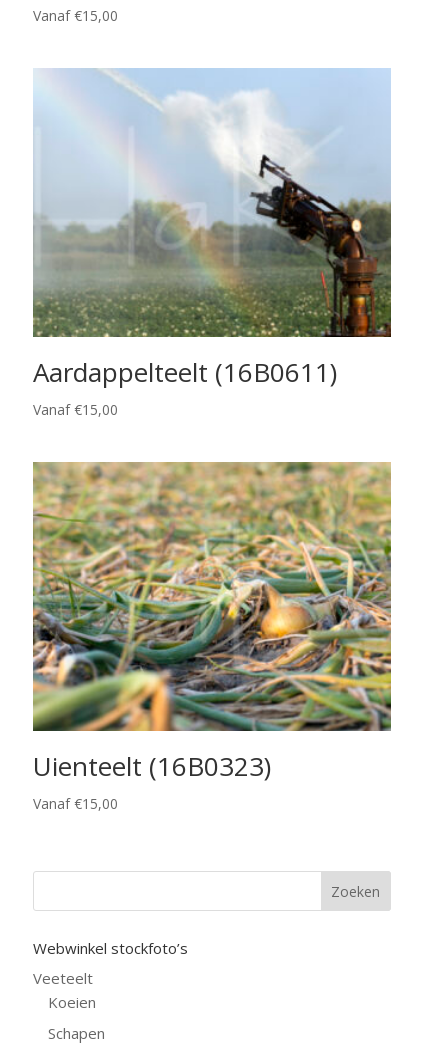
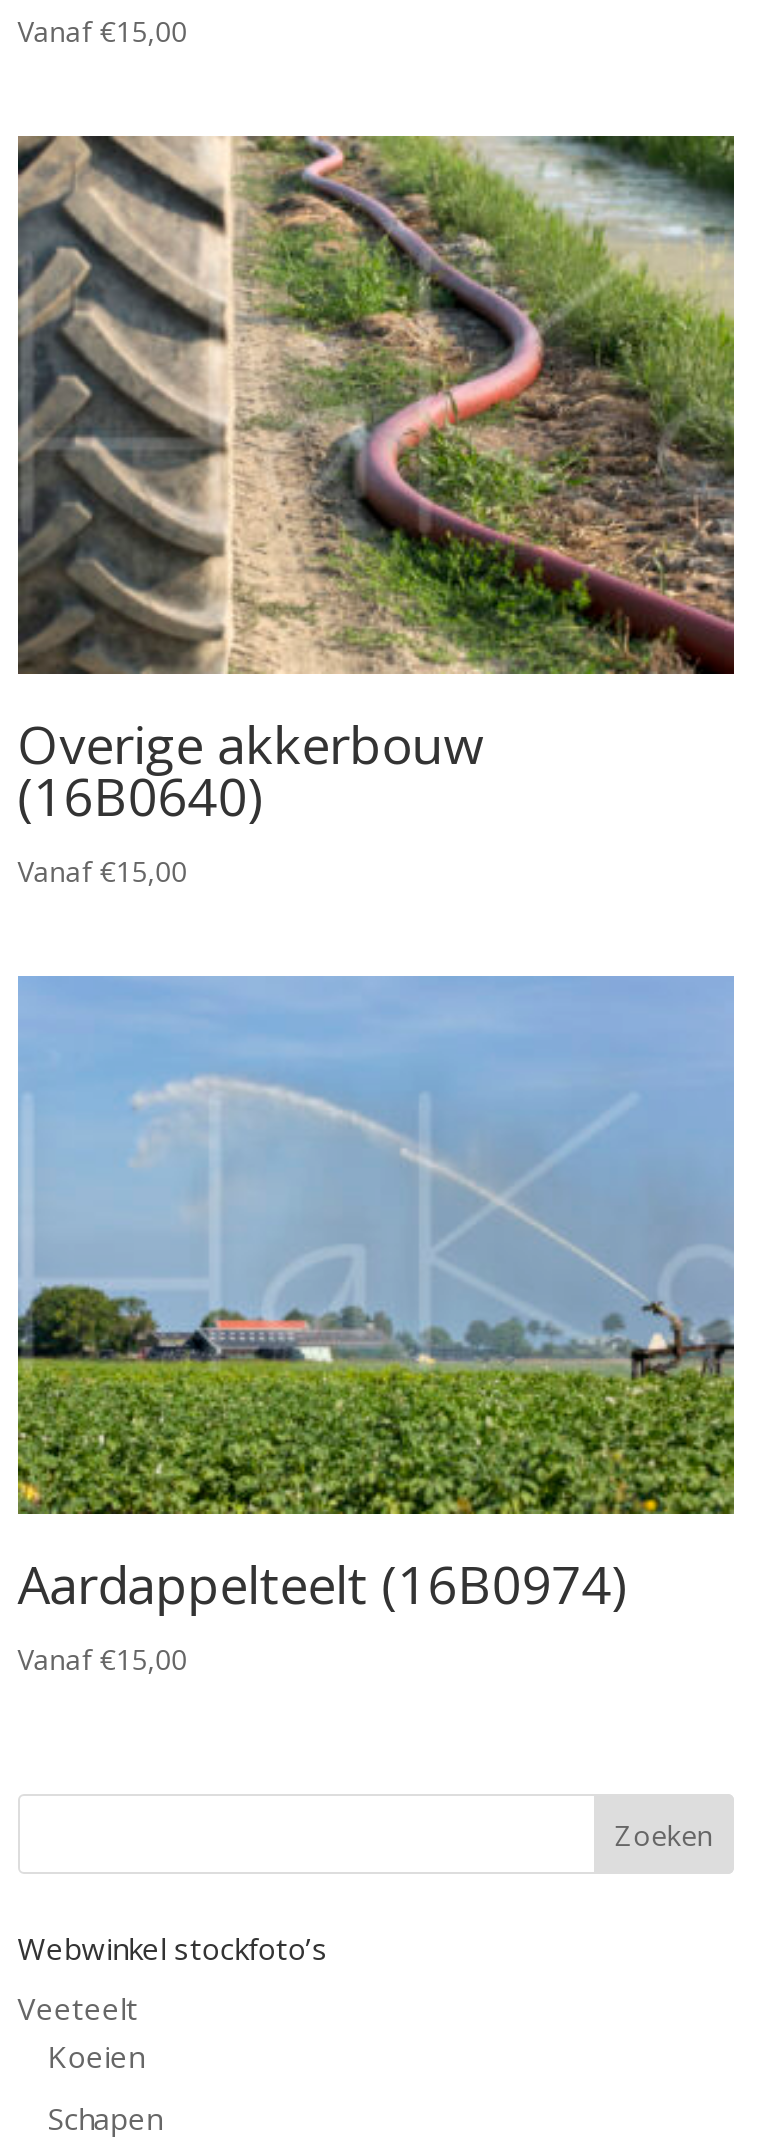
- [image]
- Aardappelteelt (16B0611)
+ [image]
+ Overige akkerbouw
+ (16B0640)

- [image]
- Uienteelt (16B0323)
+ [image]
+ Aardappelteelt (16B0974)
